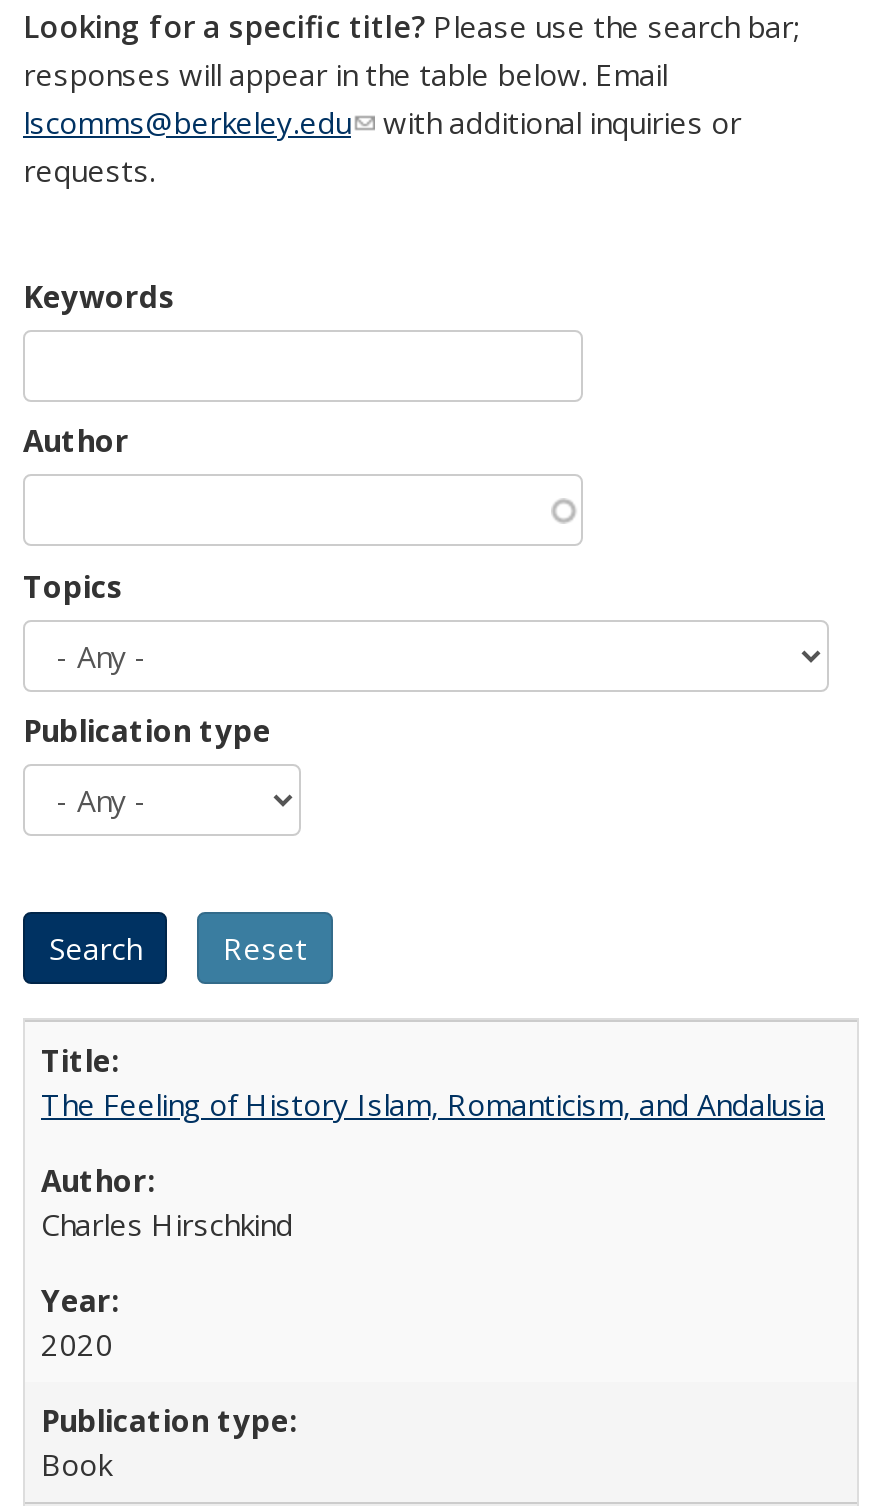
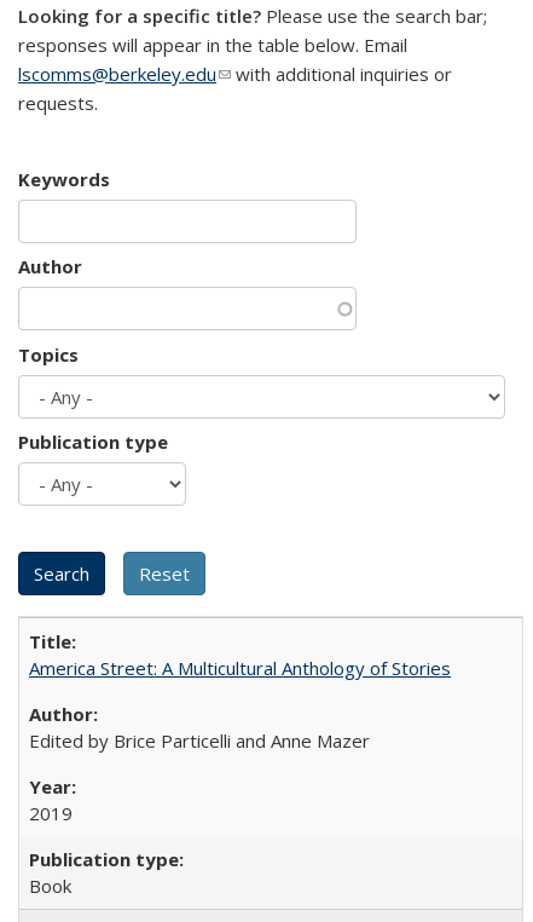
- The Feeling of History Islam, Romanticism, and Andalusia
+ America Street: A Multicultural Anthology of Stories

- Charles Hirschkind
+ Edited by Brice Particelli and Anne Mazer

- 2020
+ 2019
